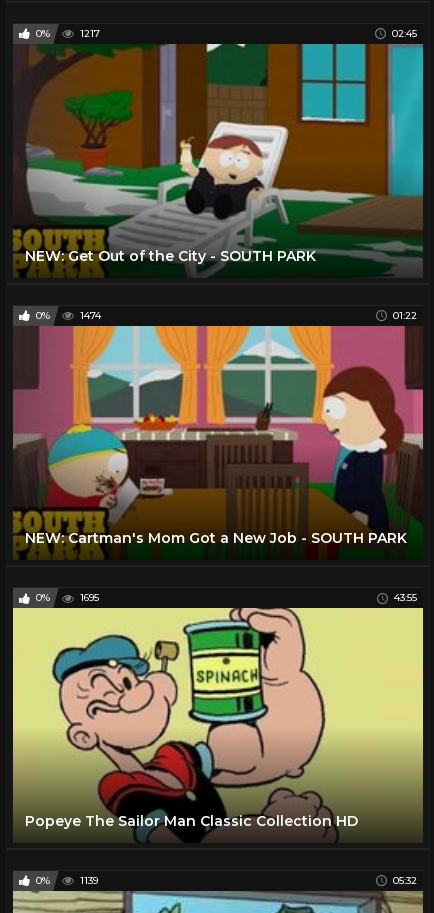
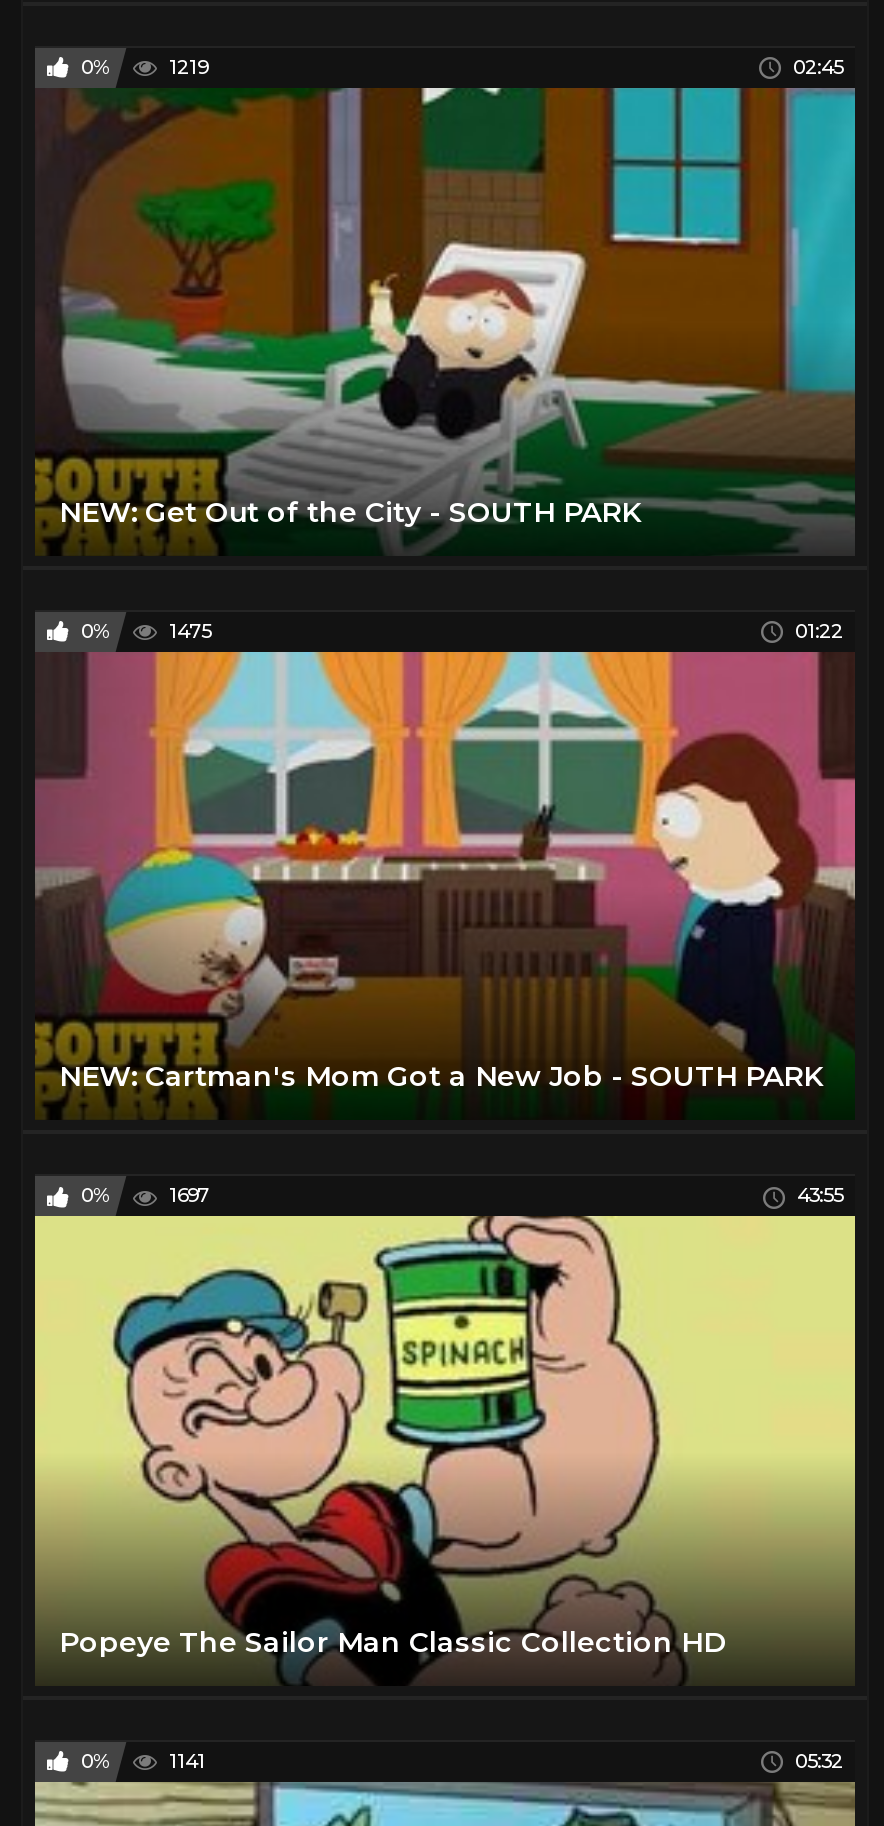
- 1217
+ 1219

- 1474
+ 1475

- 1695
+ 1697

- 1139
+ 1141
